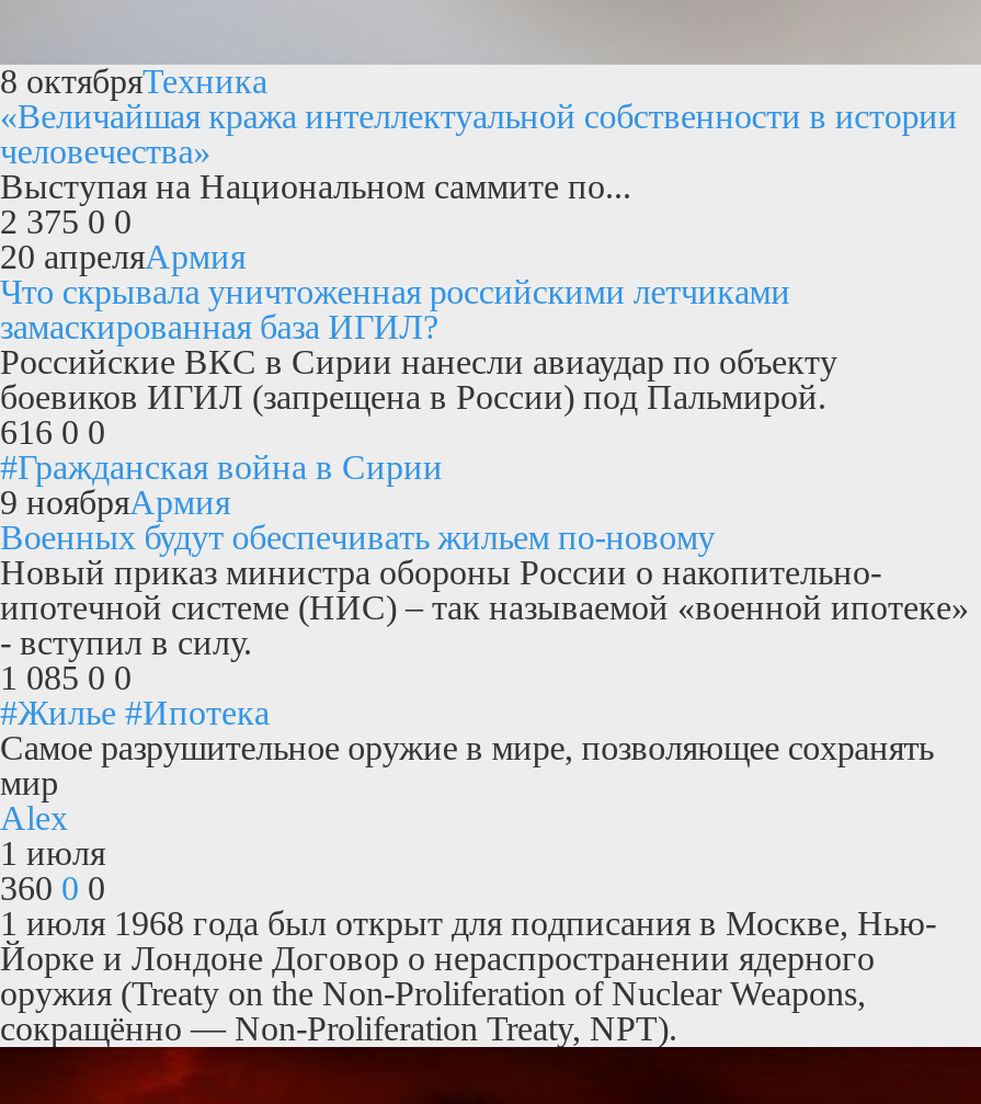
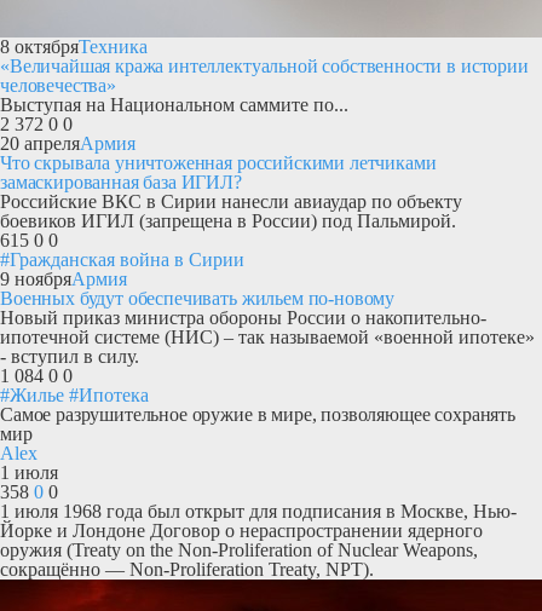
- 2 375 0 0
+ 2 372 0 0

- 616 0 0
+ 615 0 0

- 1 085 0 0
+ 1 084 0 0

- 360 0 0
+ 358 0 0
